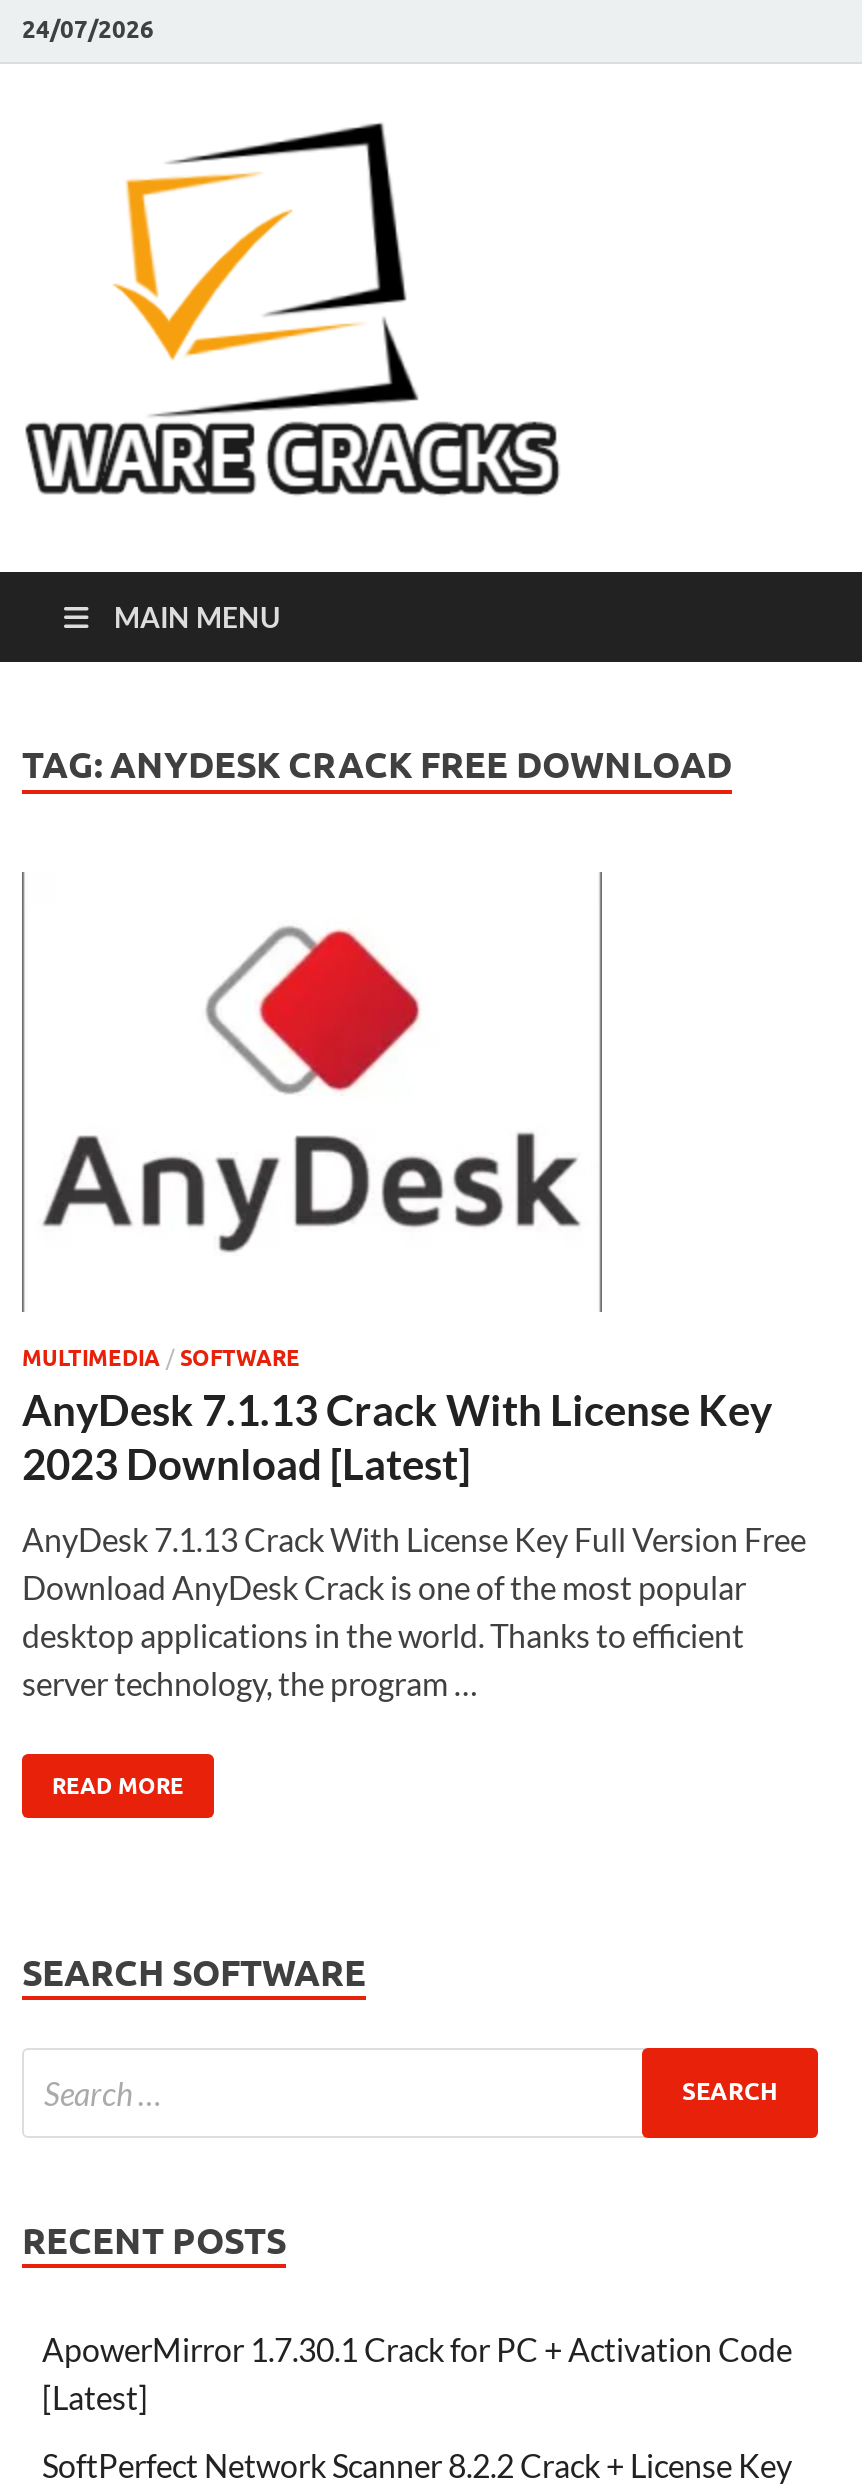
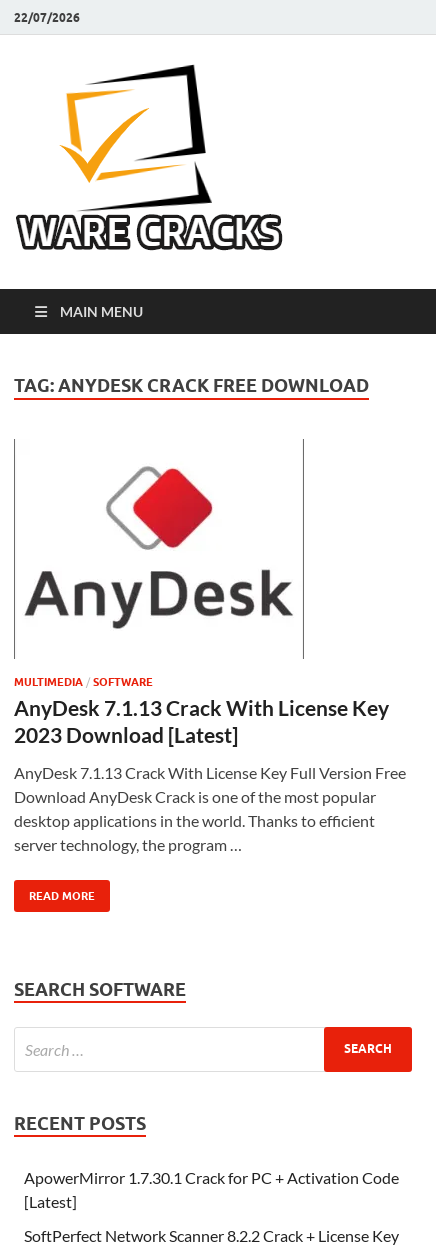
- 24/07/2026
+ 22/07/2026
